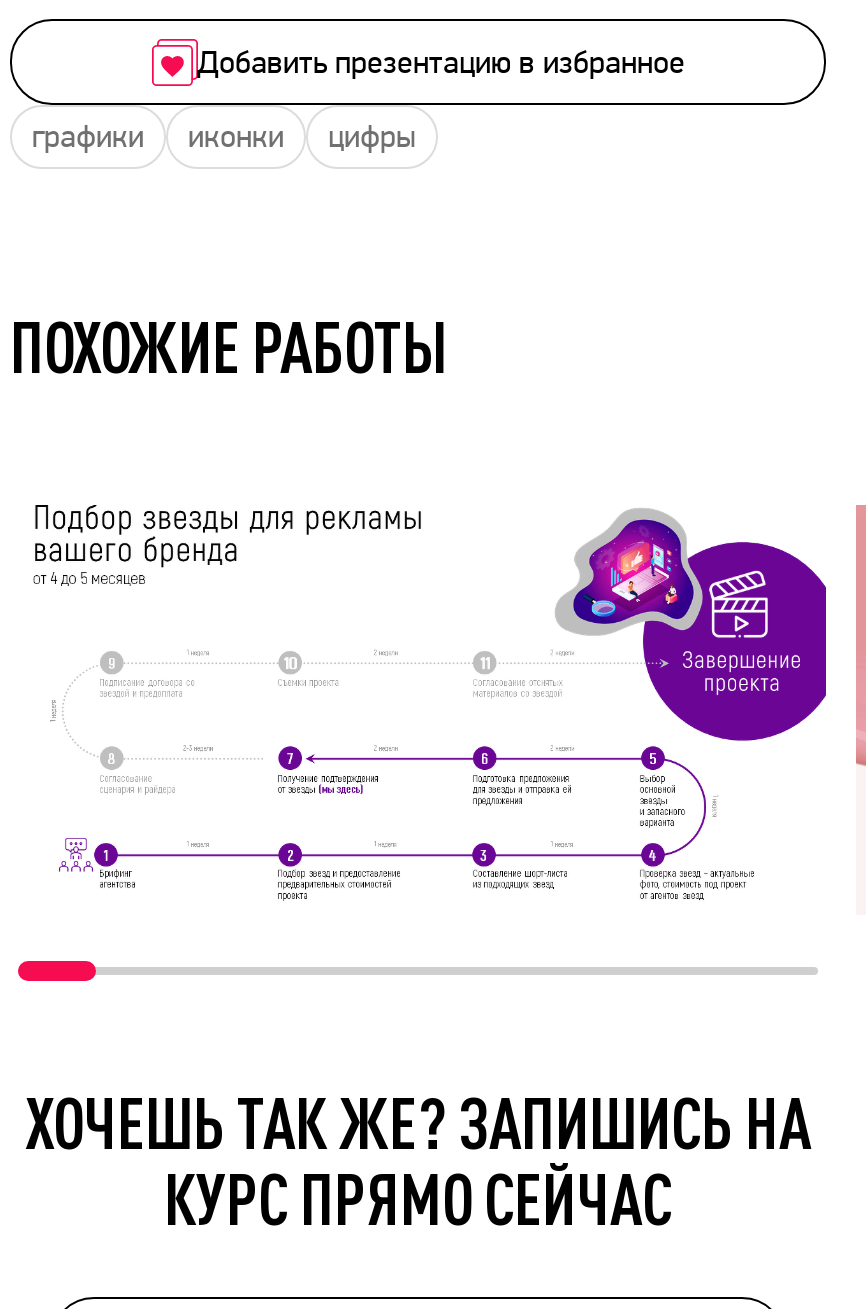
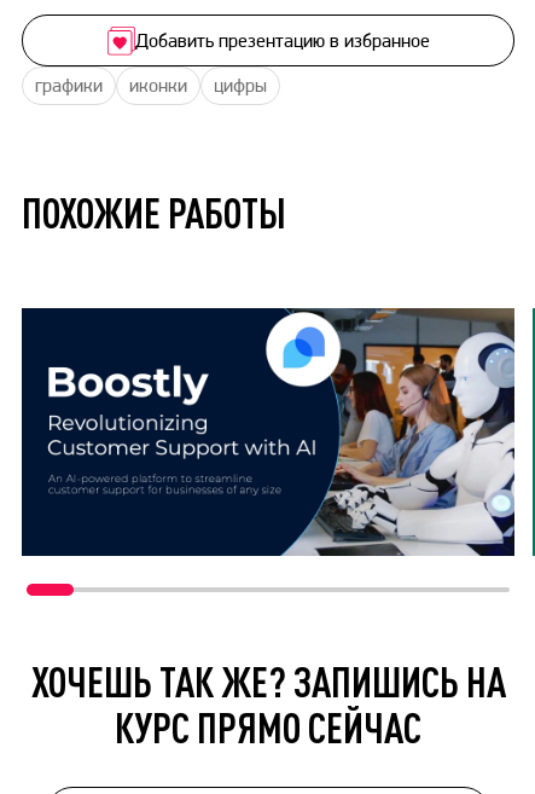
- [image]
+ [image]
